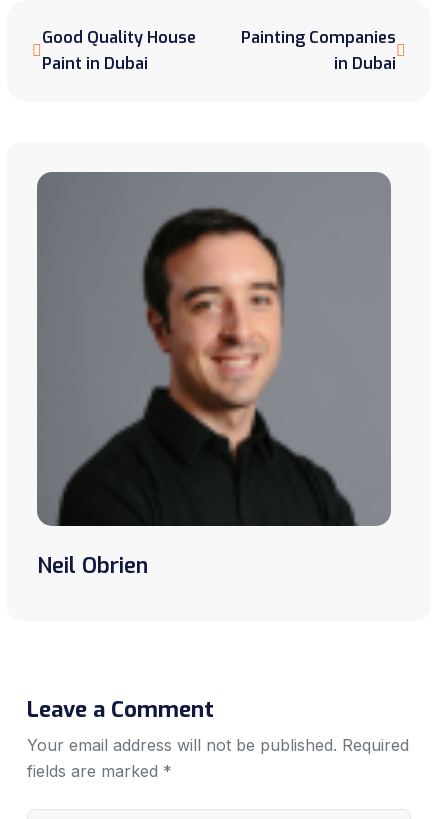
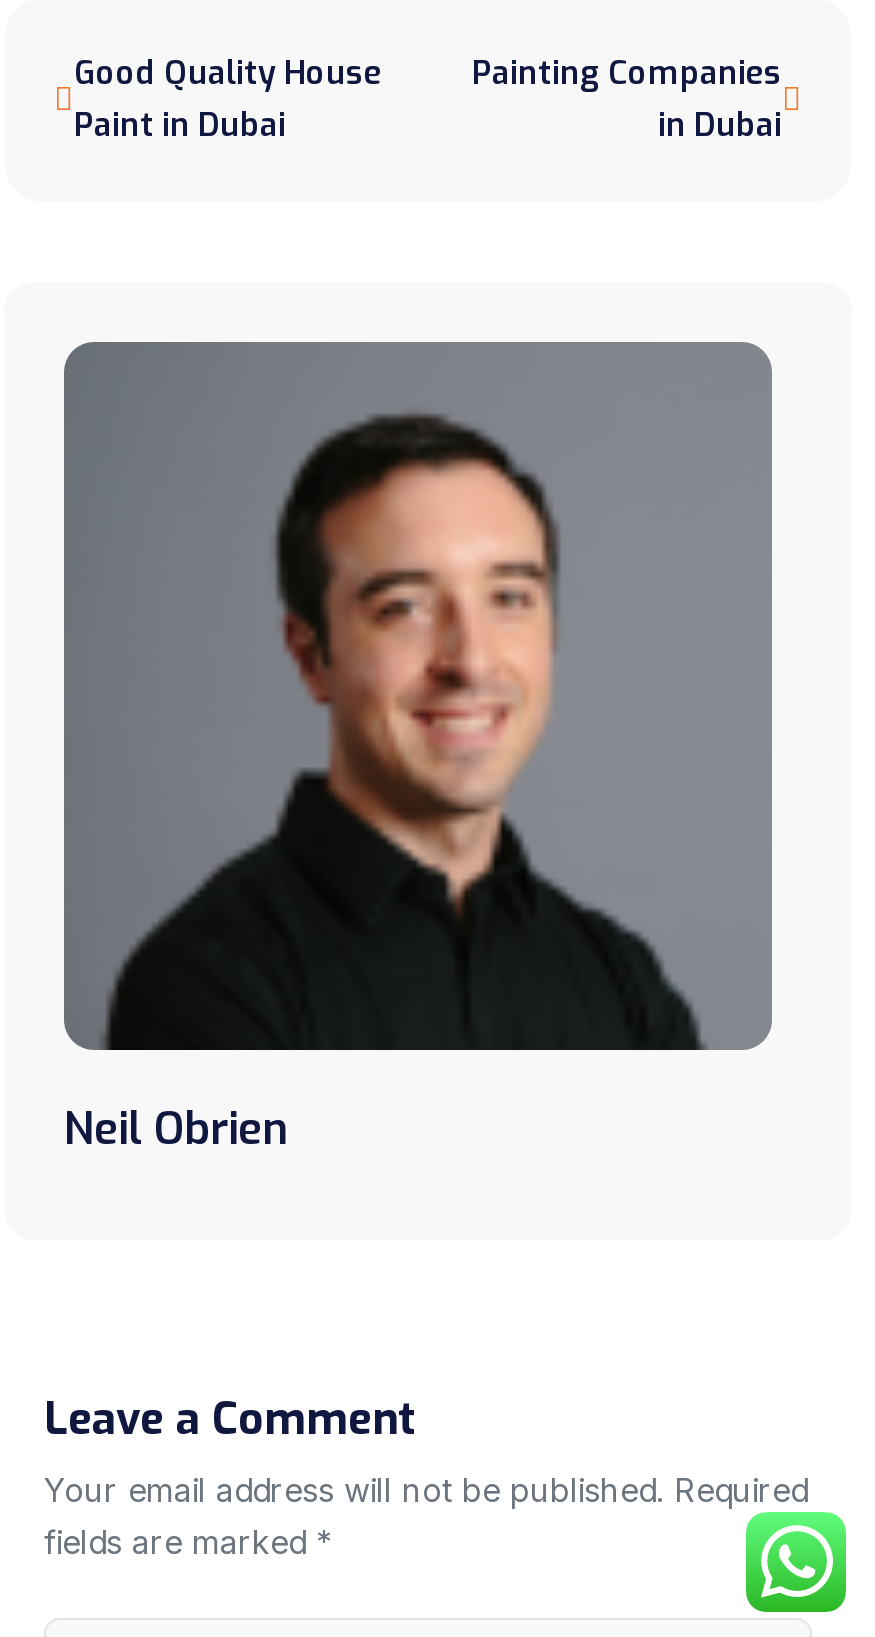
+ [image]
